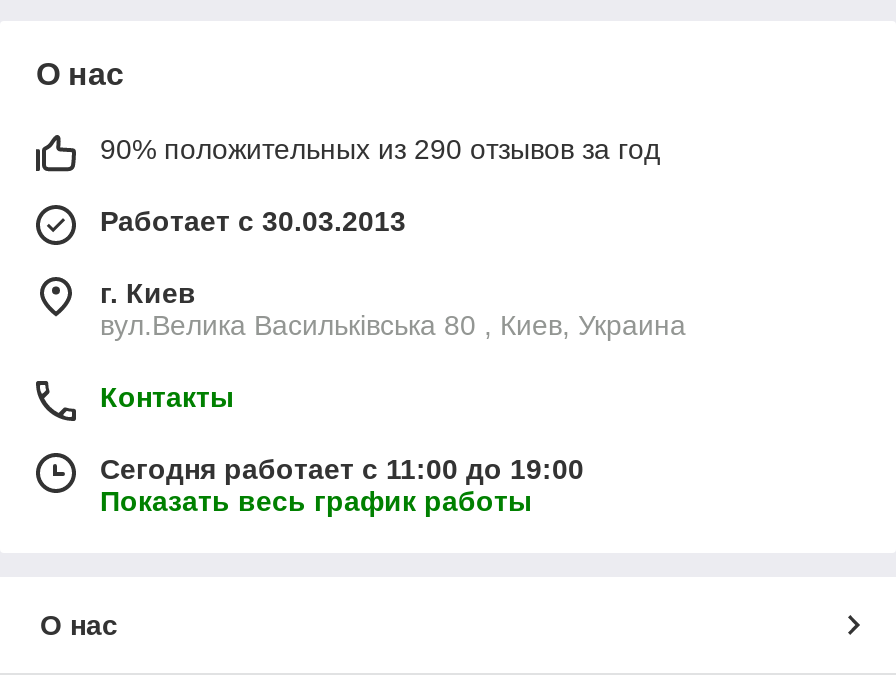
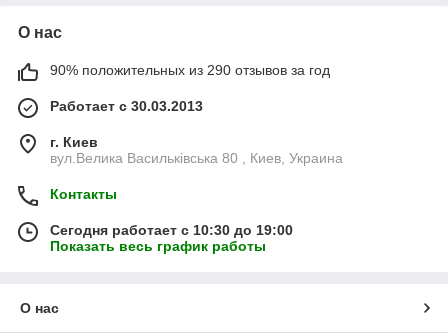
- Сегодня работает с 11:00 до 19:00
+ Сегодня работает с 10:30 до 19:00
